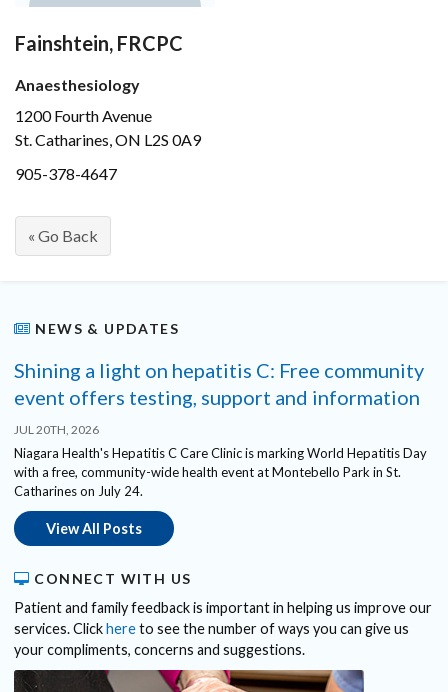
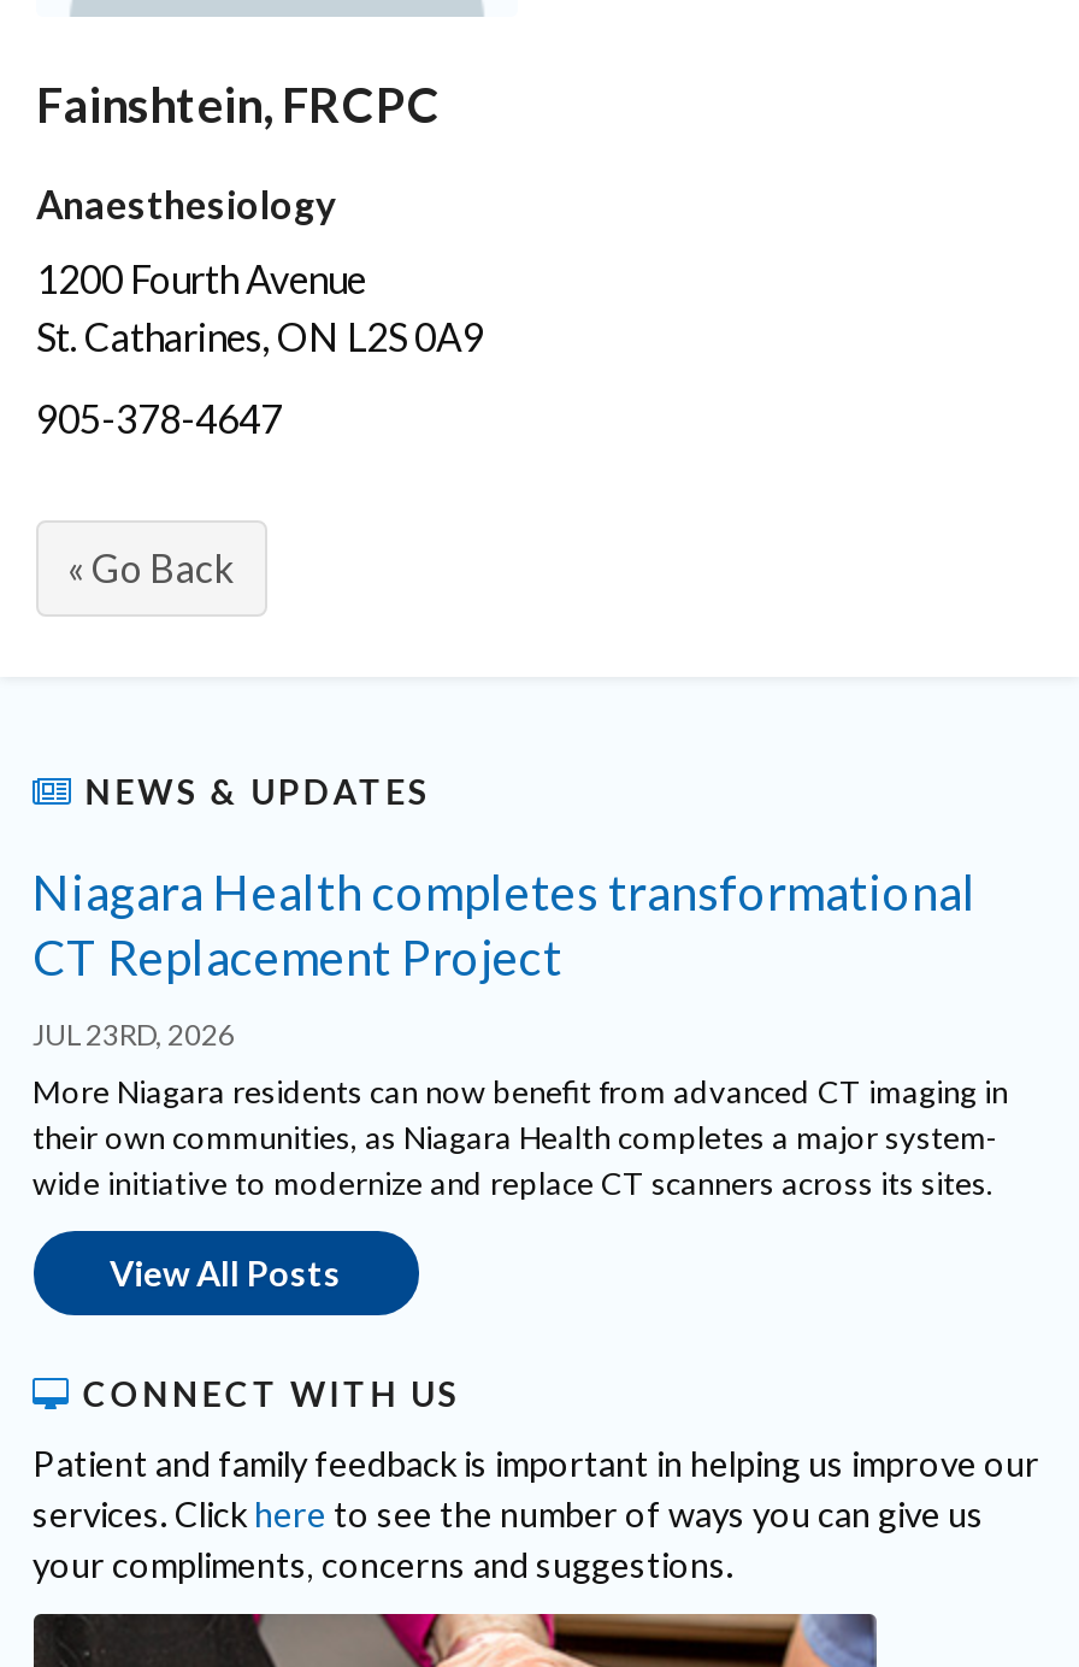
- Shining a light on hepatitis C: Free community
- event offers testing, support and information
+ Niagara Health completes transformational
+ CT Replacement Project

- JUL 20TH, 2026
+ JUL 23RD, 2026

- Niagara Health's Hepatitis C Care Clinic is marking World Hepatitis Day
- with a free, community-wide health event at Montebello Park in St.
- Catharines on July 24.
+ More Niagara residents can now benefit from advanced CT imaging in
+ their own communities, as Niagara Health completes a major system-
+ wide initiative to modernize and replace CT scanners across its sites.
